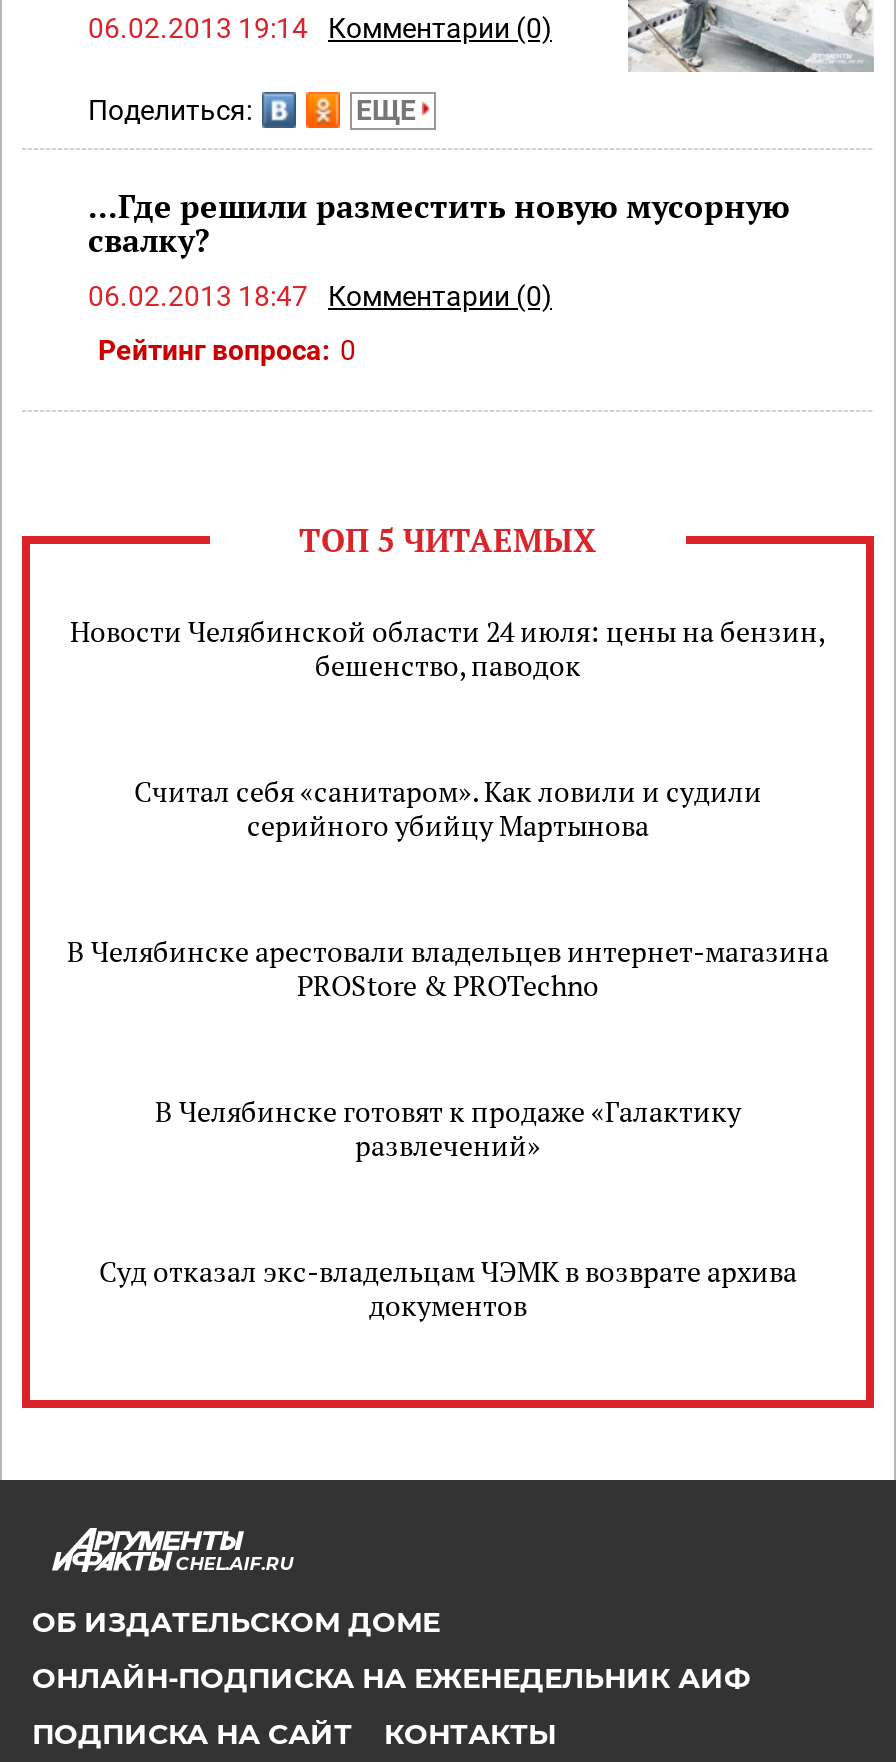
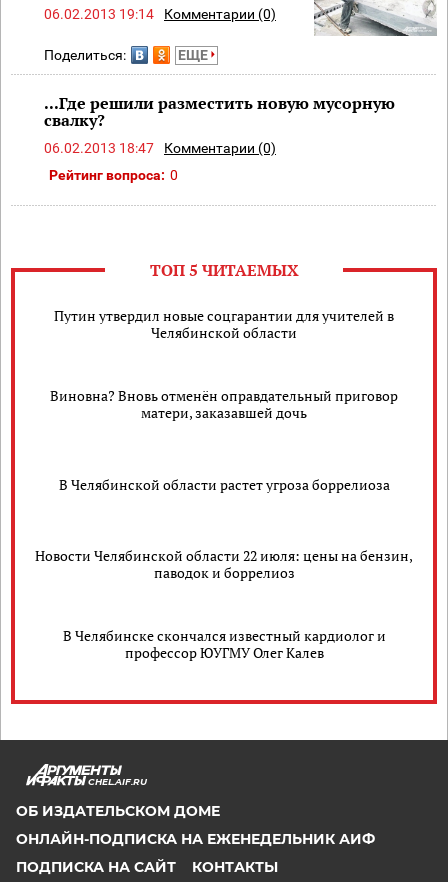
- Новости Челябинской области 24 июля: цены на бензин,
- бешенство, паводок
+ Путин утвердил новые соцгарантии для учителей в
+ Челябинской области

- Считал себя «санитаром». Как ловили и судили
- серийного убийцу Мартынова
+ Виновна? Вновь отменён оправдательный приговор
+ матери, заказавшей дочь

- В Челябинске арестовали владельцев интернет-магазина
- PROStore & PROTechno
+ В Челябинской области растет угроза боррелиоза

- В Челябинске готовят к продаже «Галактику
- развлечений»
+ Новости Челябинской области 22 июля: цены на бензин,
+ паводок и боррелиоз

- Суд отказал экс-владельцам ЧЭМК в возврате архива
- документов
+ В Челябинске скончался известный кардиолог и
+ профессор ЮУГМУ Олег Калев
